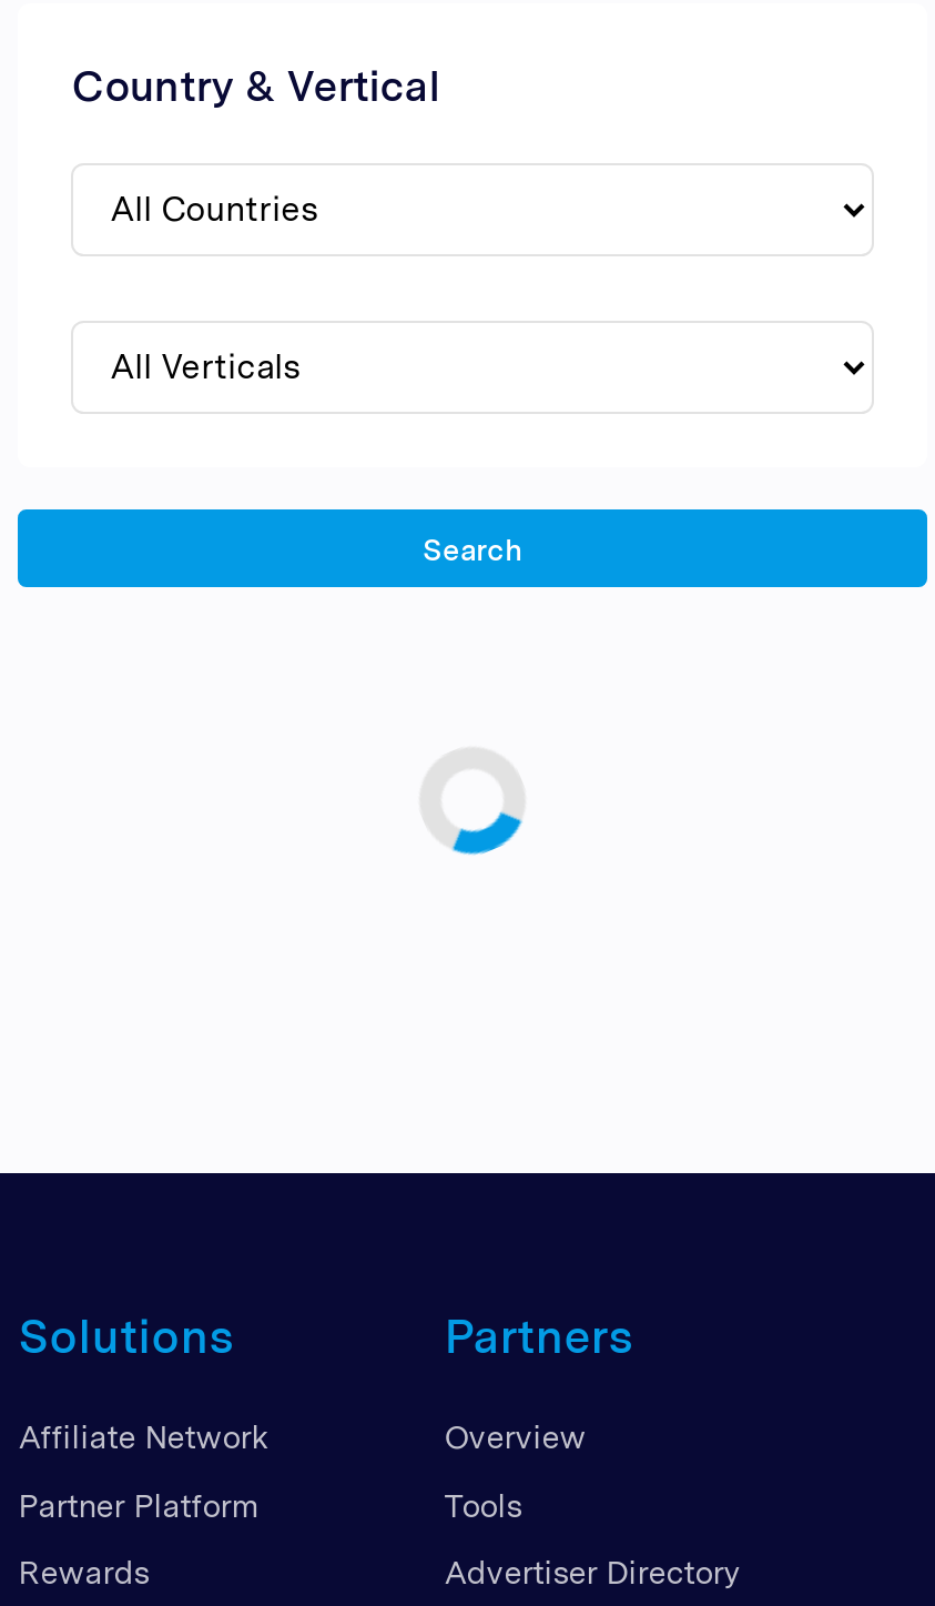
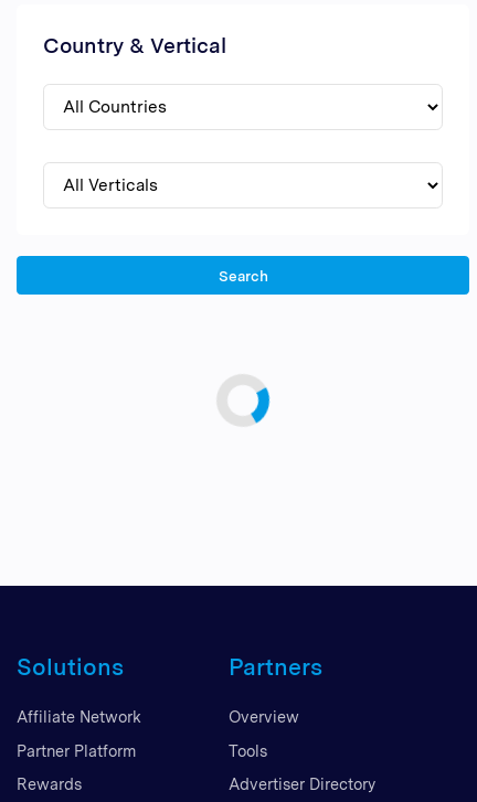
- [image]
+ [image]
